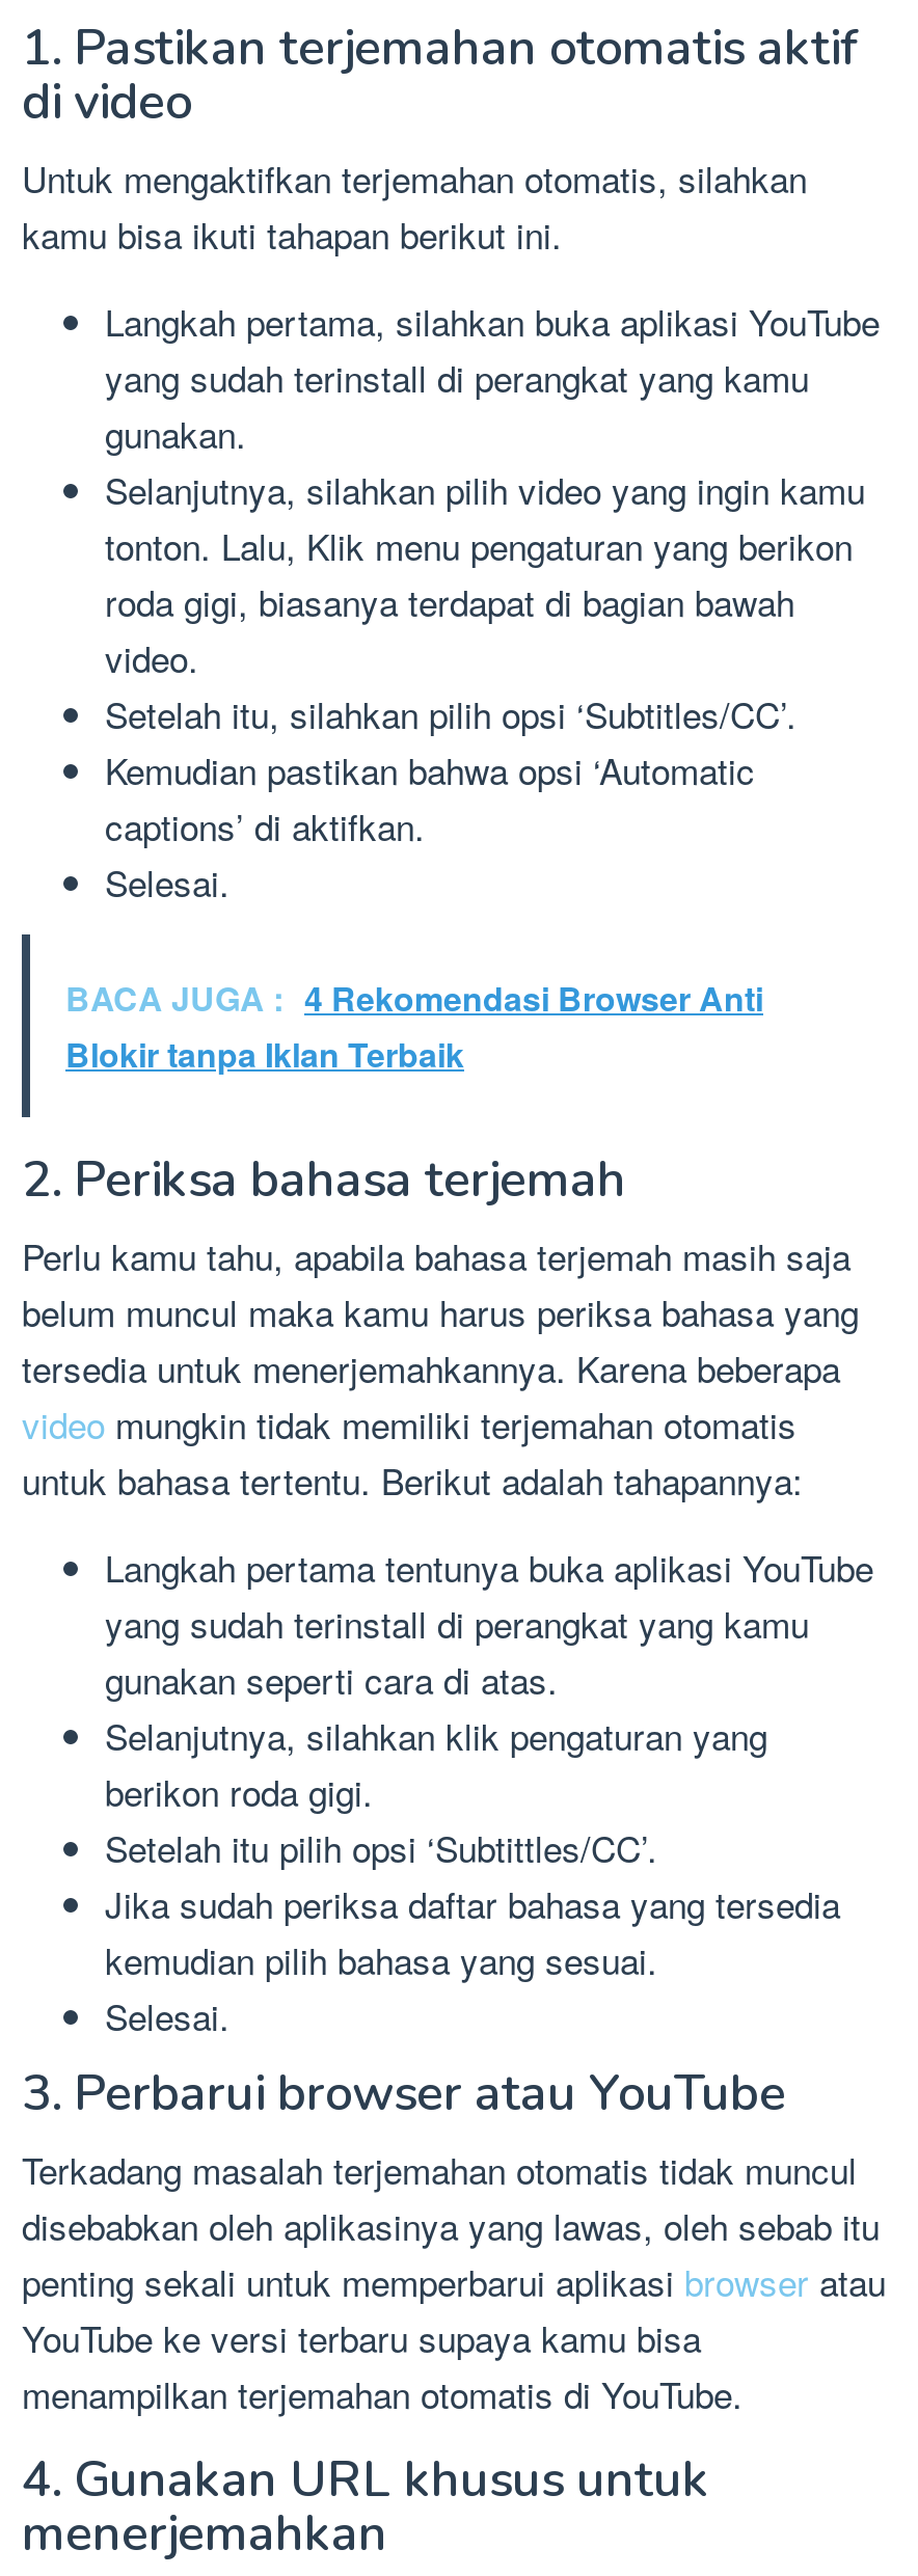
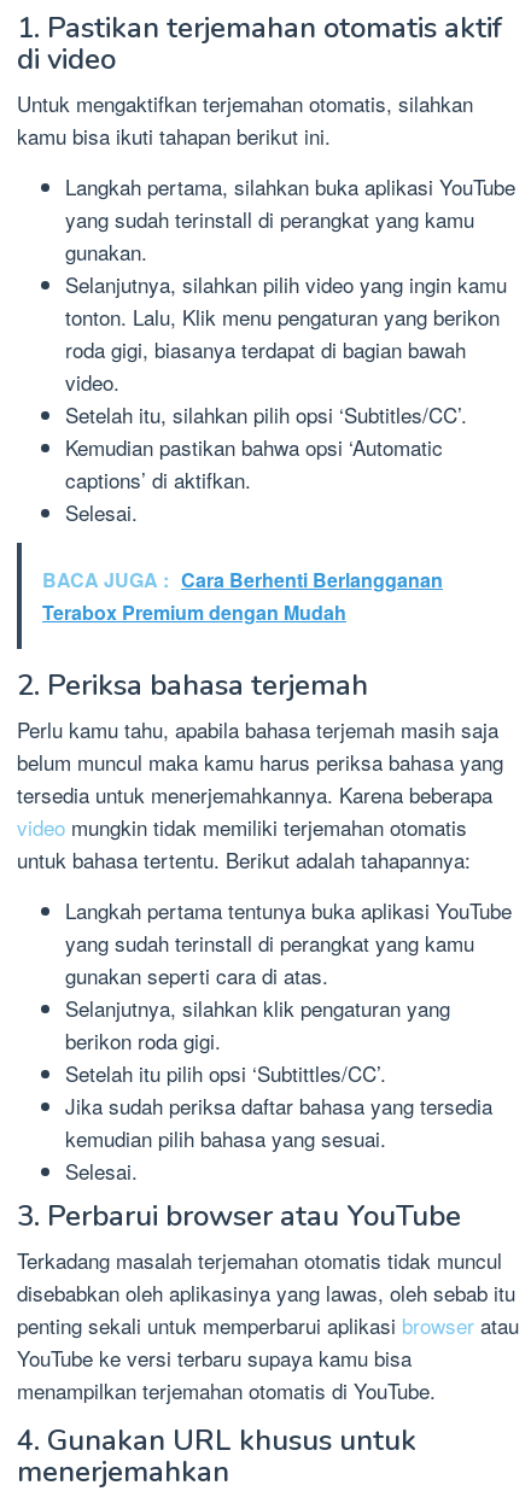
- BACA JUGA : 4 Rekomendasi Browser Anti
- Blokir tanpa Iklan Terbaik
+ BACA JUGA : Cara Berhenti Berlangganan
+ Terabox Premium dengan Mudah
